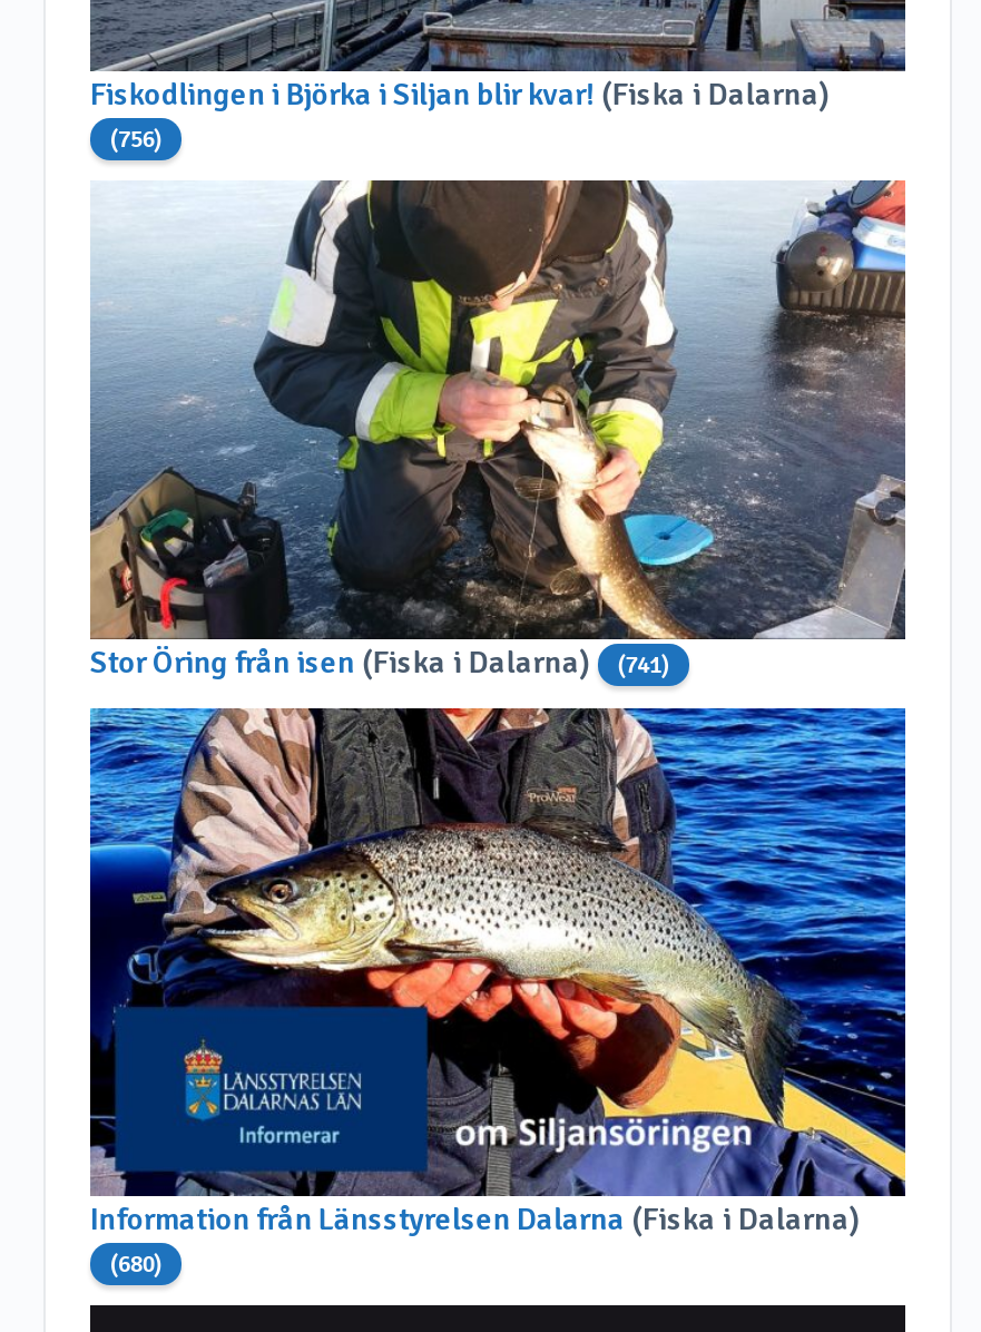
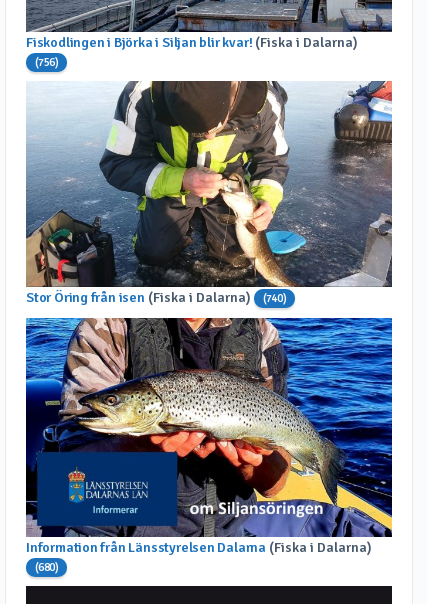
- Stor Öring från isen (Fiska i Dalarna) (741)
+ Stor Öring från isen (Fiska i Dalarna) (740)
